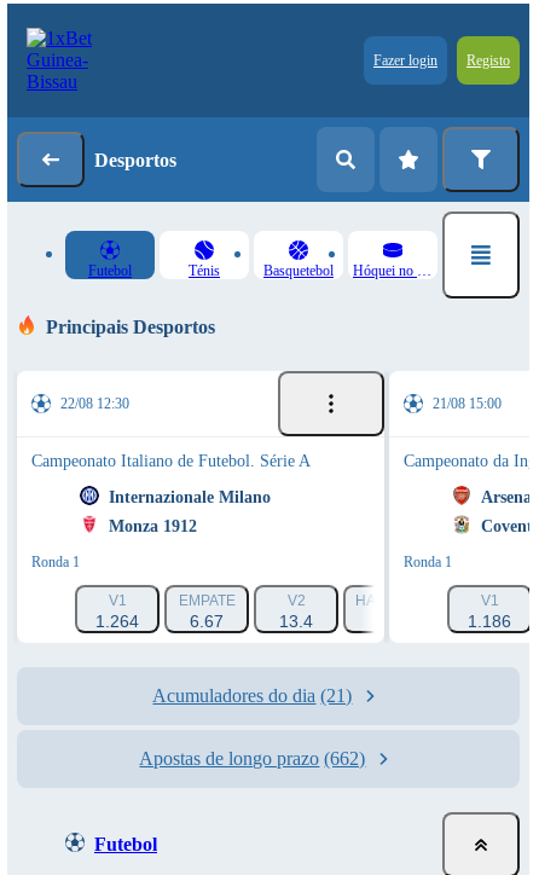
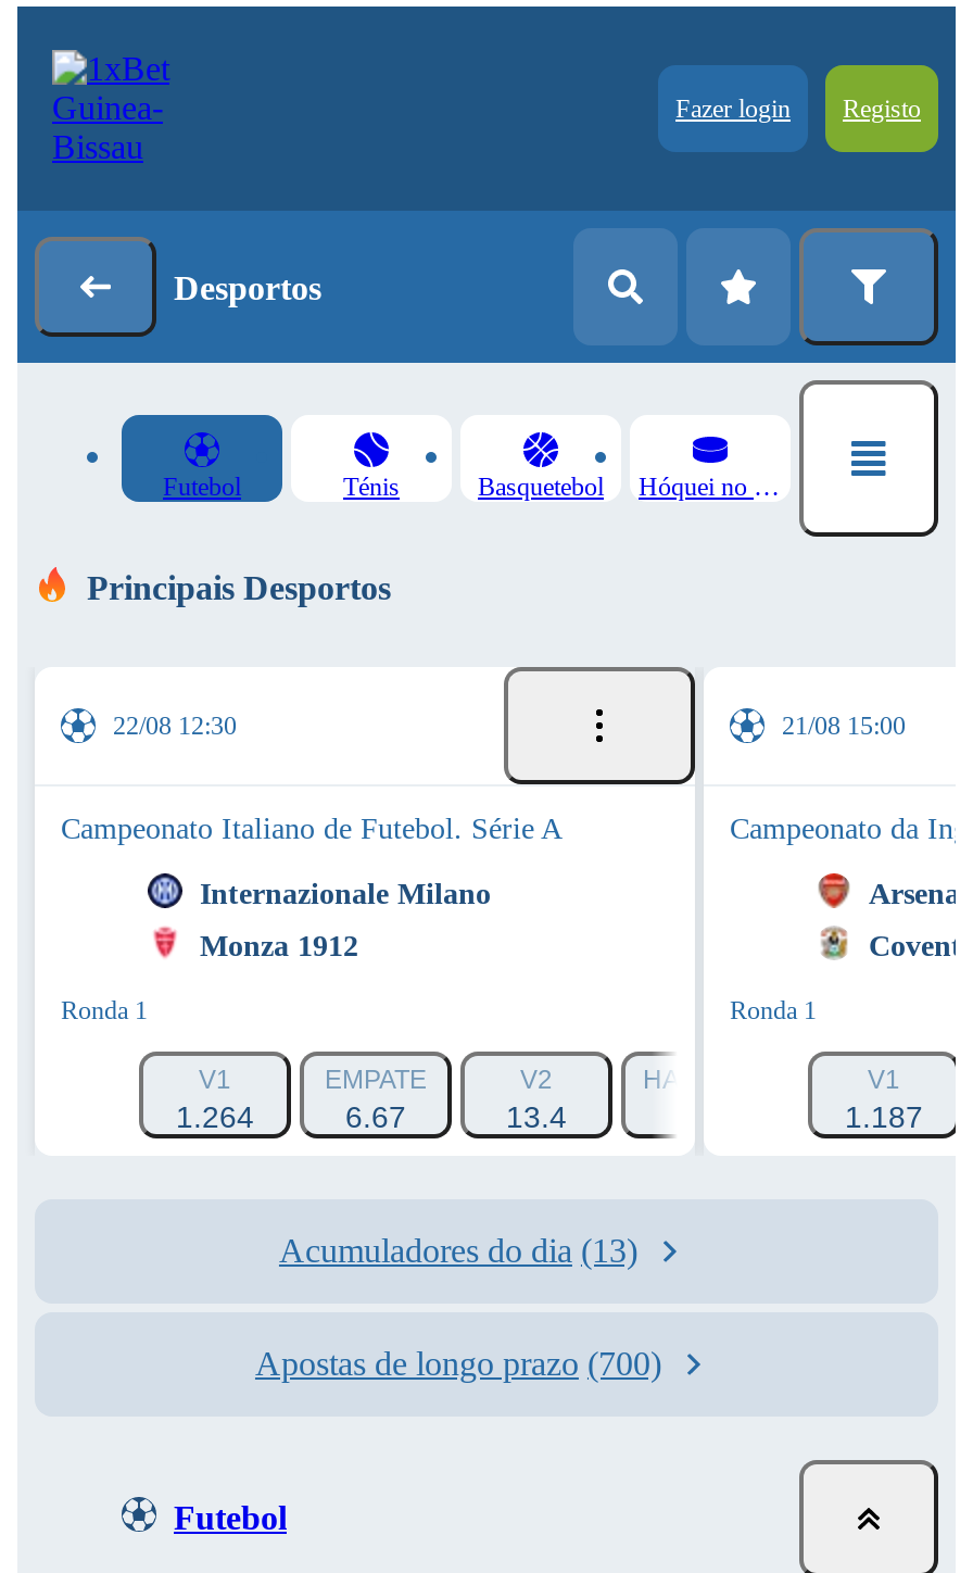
- 1.186
+ 1.187

- Acumuladores do dia (21)
+ Acumuladores do dia (13)

- Apostas de longo prazo (662)
+ Apostas de longo prazo (700)
